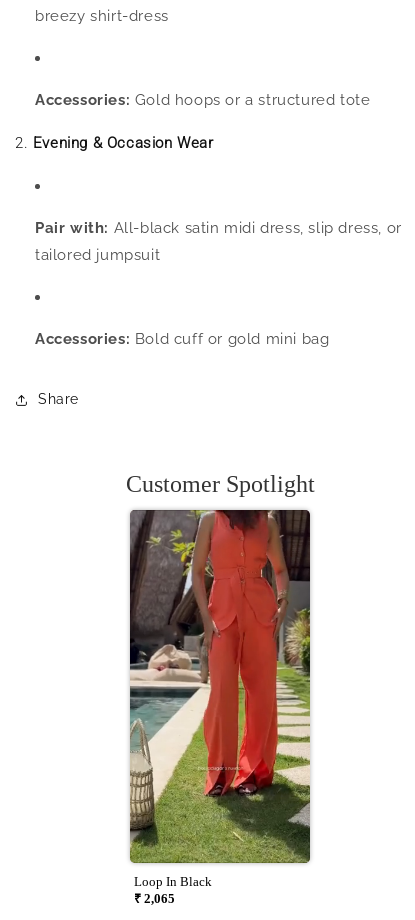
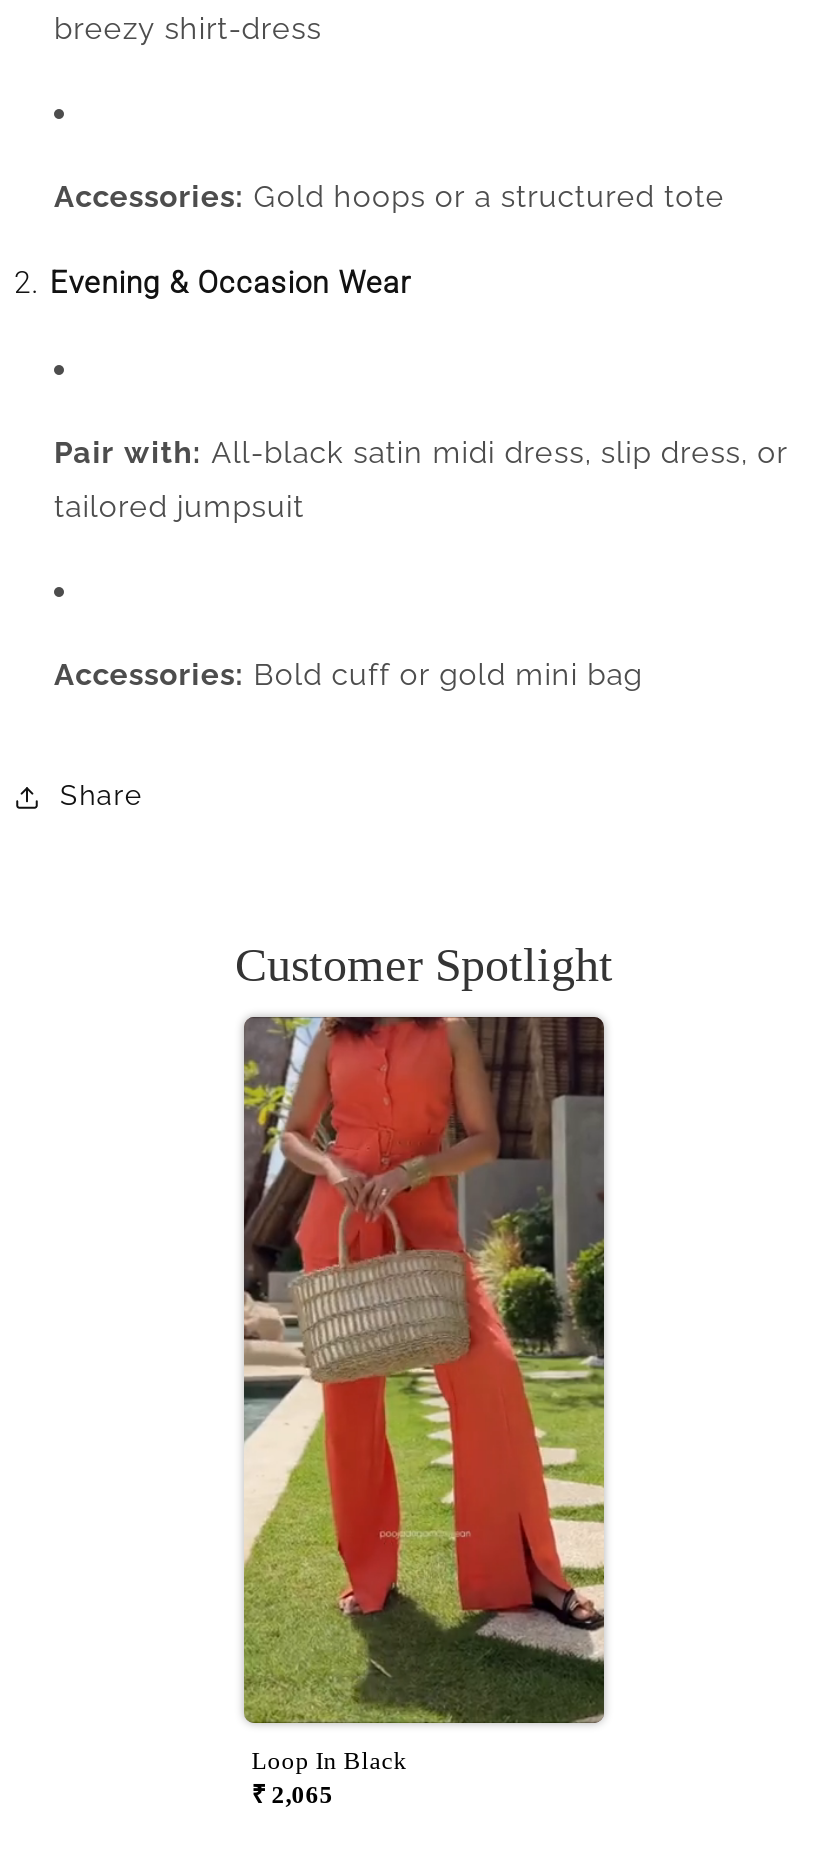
- [image]
+ [image]
